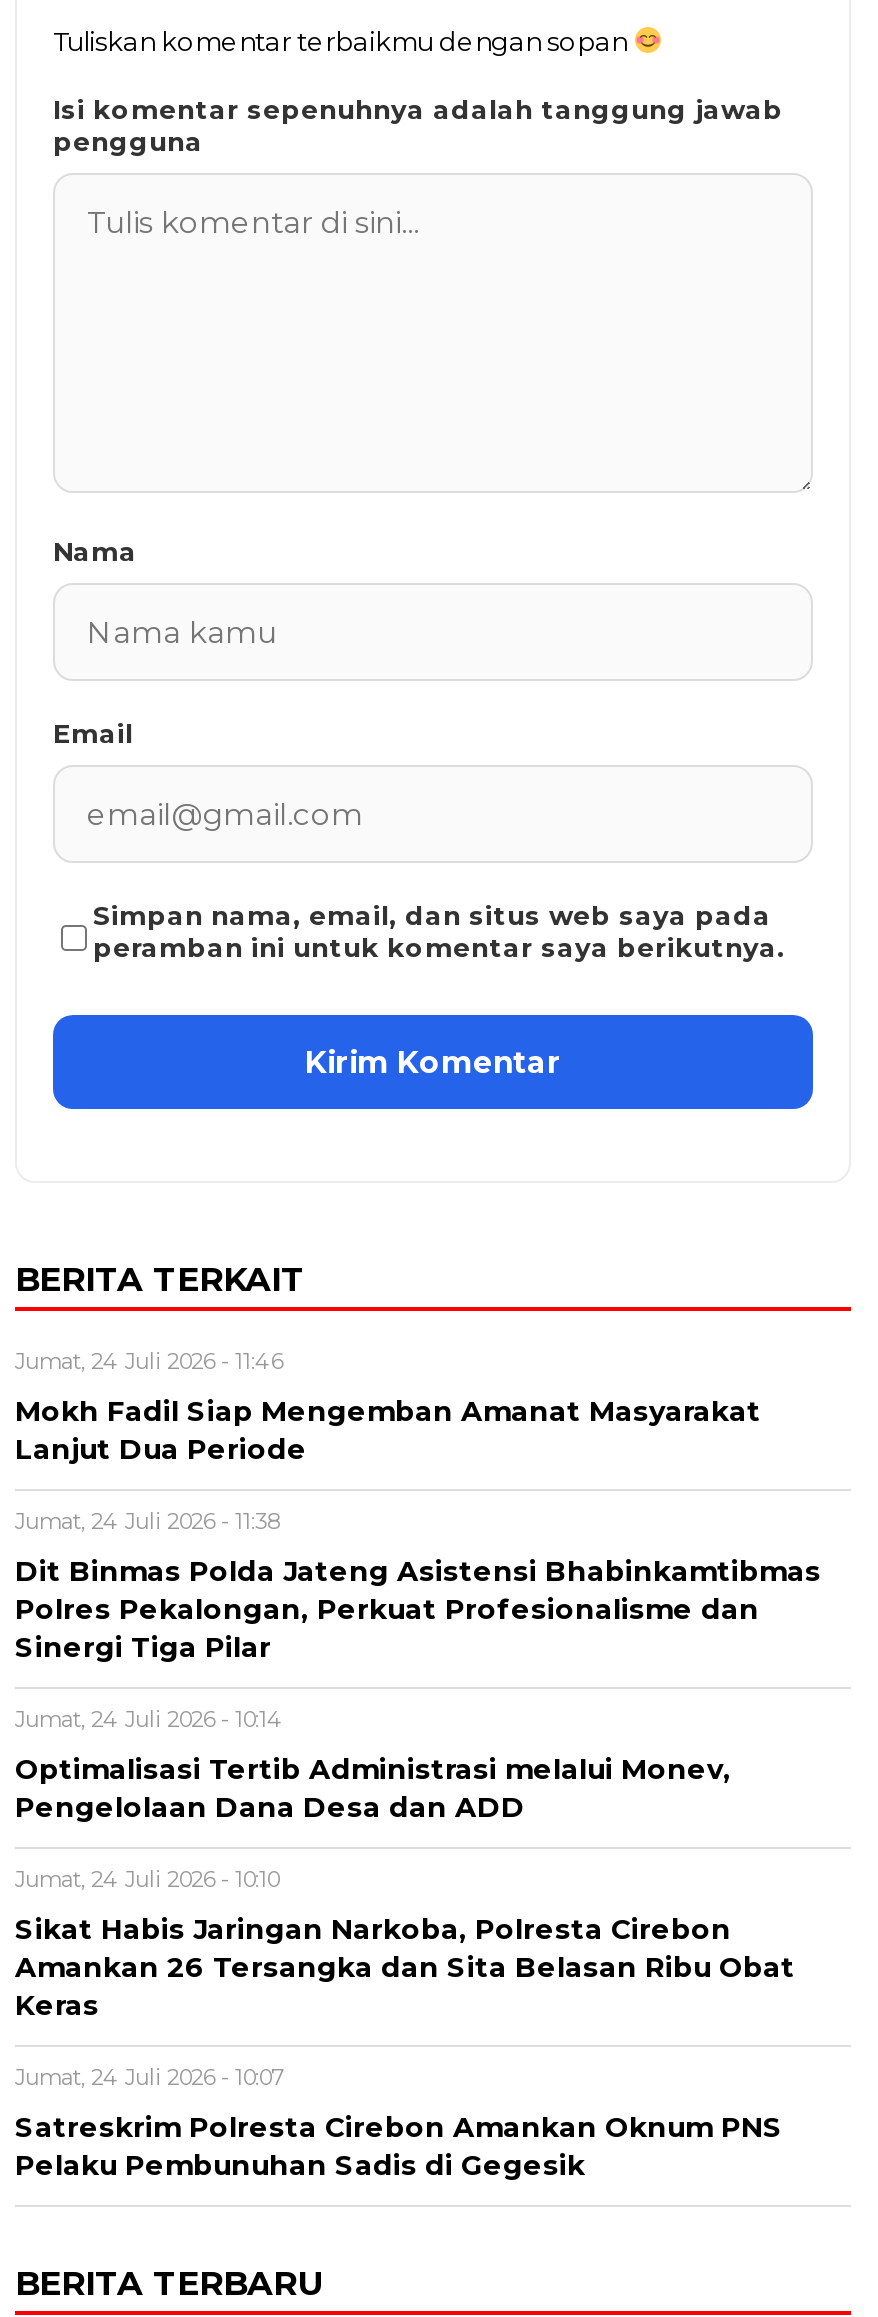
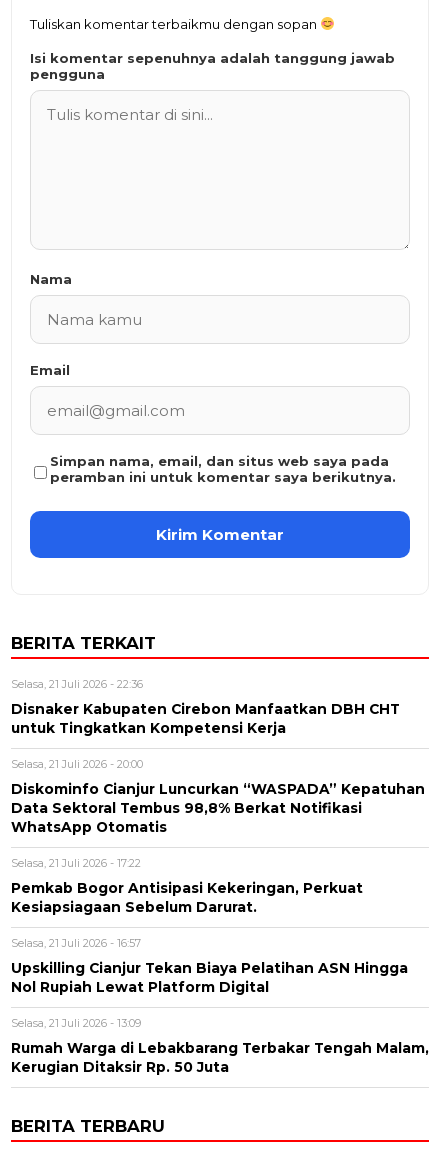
- Jumat, 24 Juli 2026 - 11:46
+ Selasa, 21 Juli 2026 - 22:36

- Mokh Fadil Siap Mengemban Amanat Masyarakat
- Lanjut Dua Periode
+ Disnaker Kabupaten Cirebon Manfaatkan DBH CHT
+ untuk Tingkatkan Kompetensi Kerja

- Jumat, 24 Juli 2026 - 11:38
+ Selasa, 21 Juli 2026 - 20:00

- Dit Binmas Polda Jateng Asistensi Bhabinkamtibmas
- Polres Pekalongan, Perkuat Profesionalisme dan
- Sinergi Tiga Pilar
+ Diskominfo Cianjur Luncurkan “WASPADA” Kepatuhan
+ Data Sektoral Tembus 98,8% Berkat Notifikasi
+ WhatsApp Otomatis

- Jumat, 24 Juli 2026 - 10:14
+ Selasa, 21 Juli 2026 - 17:22

- Optimalisasi Tertib Administrasi melalui Monev,
- Pengelolaan Dana Desa dan ADD
+ Pemkab Bogor Antisipasi Kekeringan, Perkuat
+ Kesiapsiagaan Sebelum Darurat.

- Jumat, 24 Juli 2026 - 10:10
+ Selasa, 21 Juli 2026 - 16:57

- Sikat Habis Jaringan Narkoba, Polresta Cirebon
- Amankan 26 Tersangka dan Sita Belasan Ribu Obat
- Keras
+ Upskilling Cianjur Tekan Biaya Pelatihan ASN Hingga
+ Nol Rupiah Lewat Platform Digital

- Jumat, 24 Juli 2026 - 10:07
+ Selasa, 21 Juli 2026 - 13:09

- Satreskrim Polresta Cirebon Amankan Oknum PNS
- Pelaku Pembunuhan Sadis di Gegesik
+ Rumah Warga di Lebakbarang Terbakar Tengah Malam,
+ Kerugian Ditaksir Rp. 50 Juta
